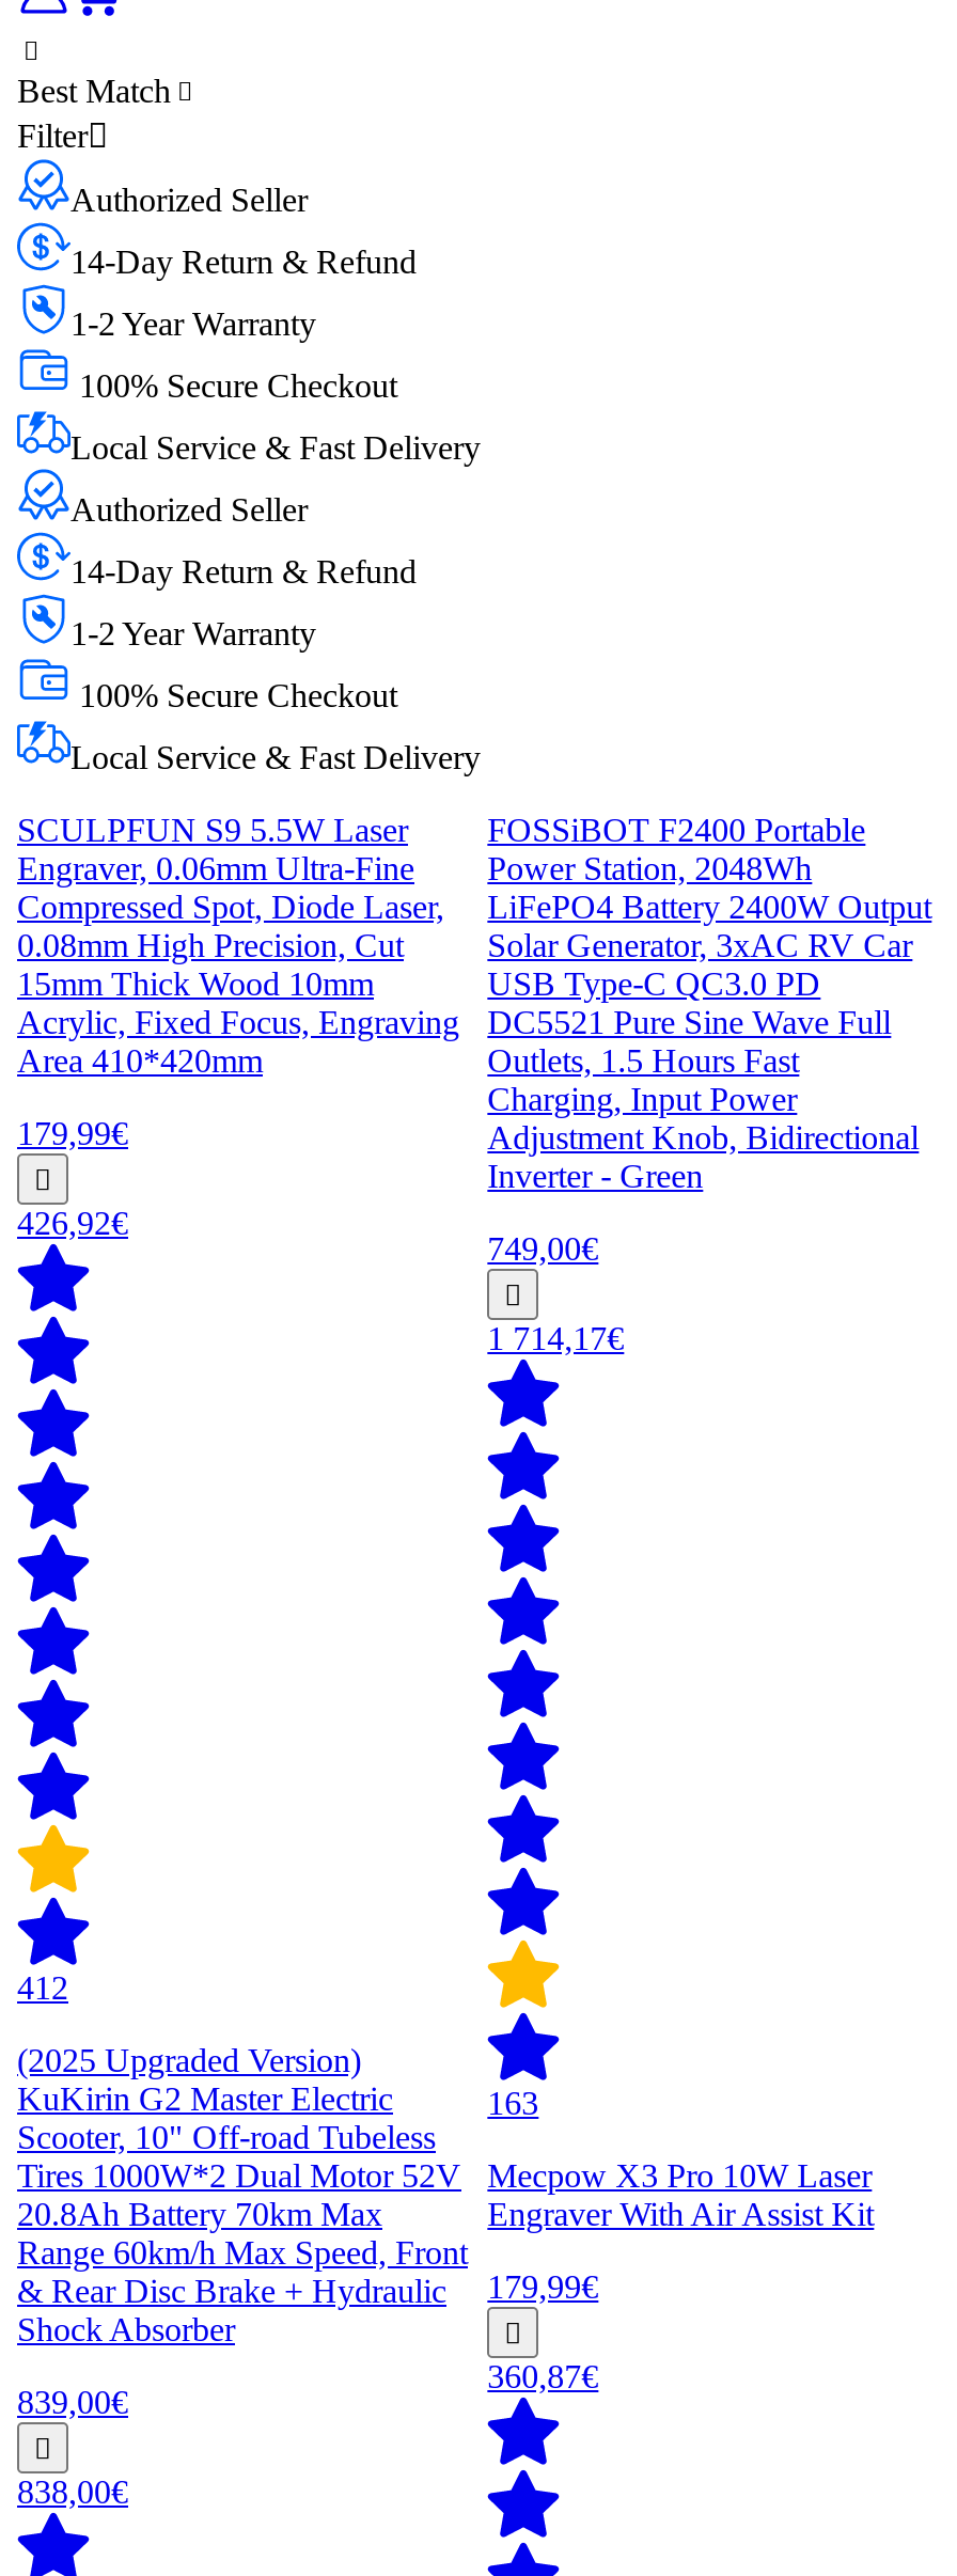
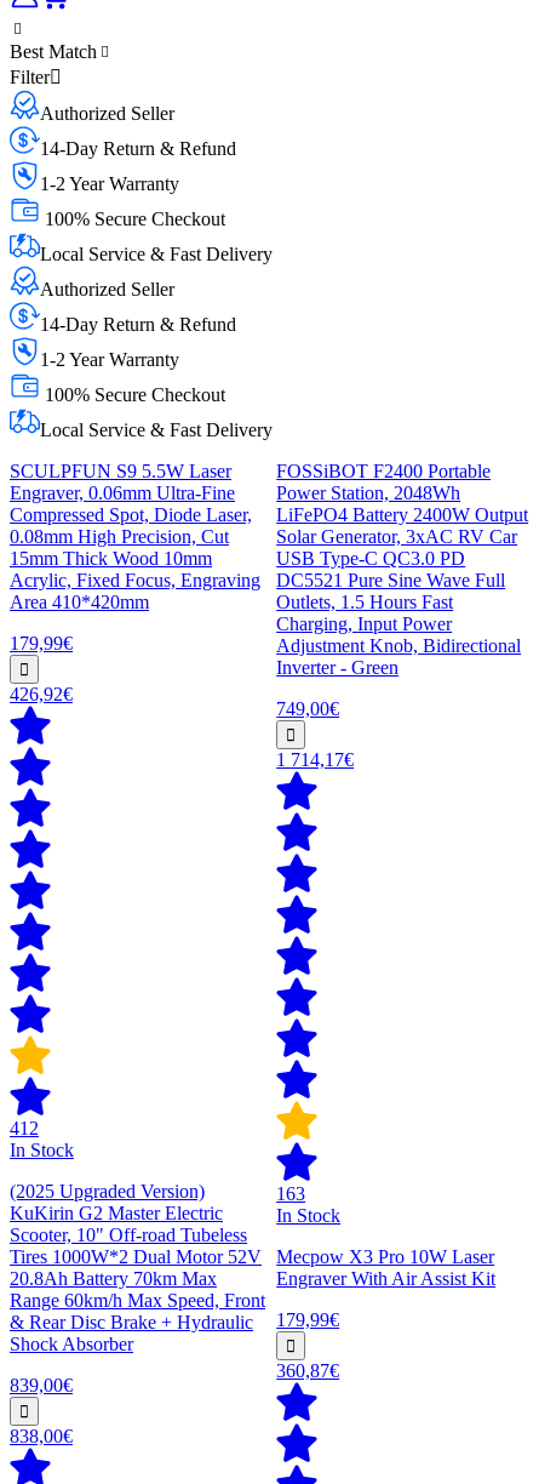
+ In Stock

+ In Stock
